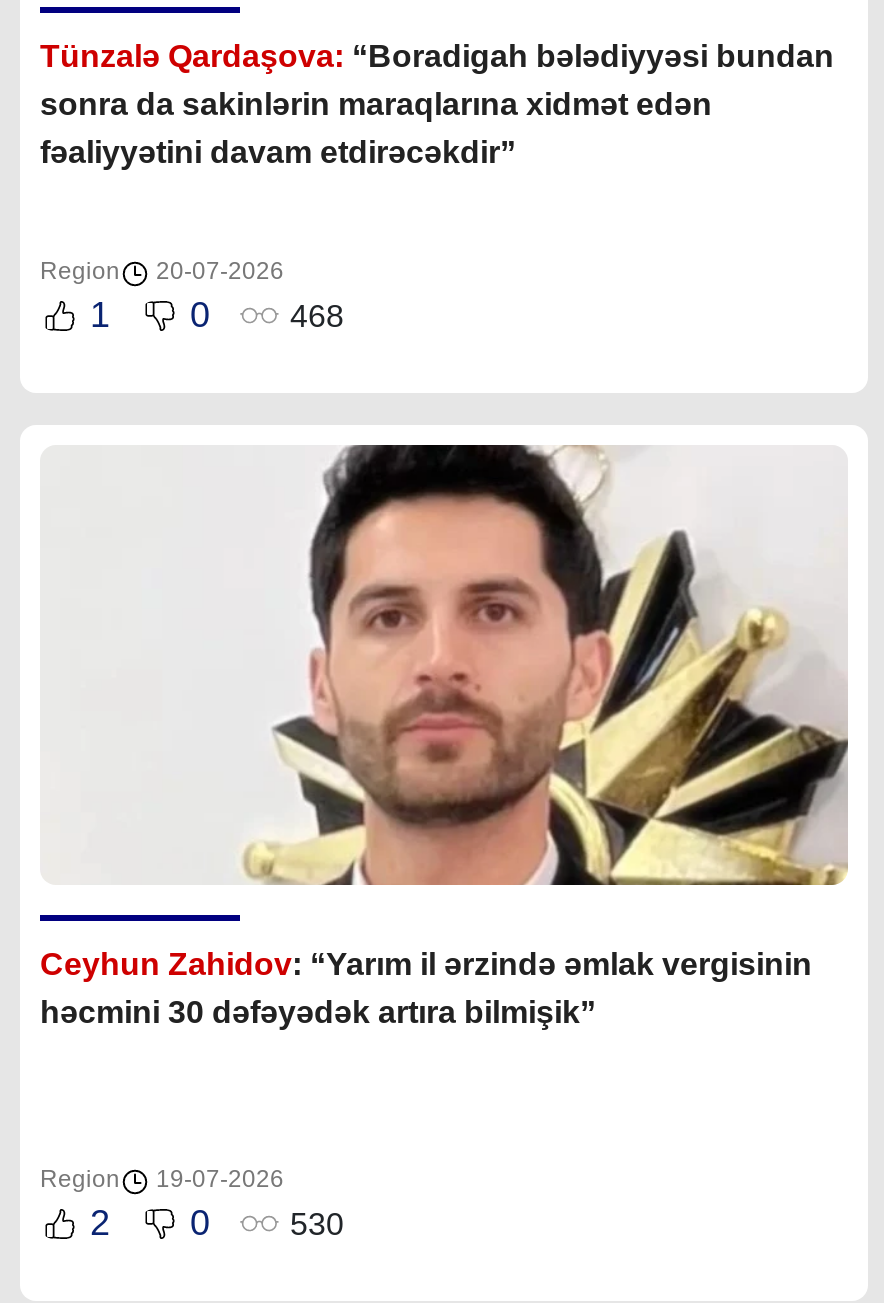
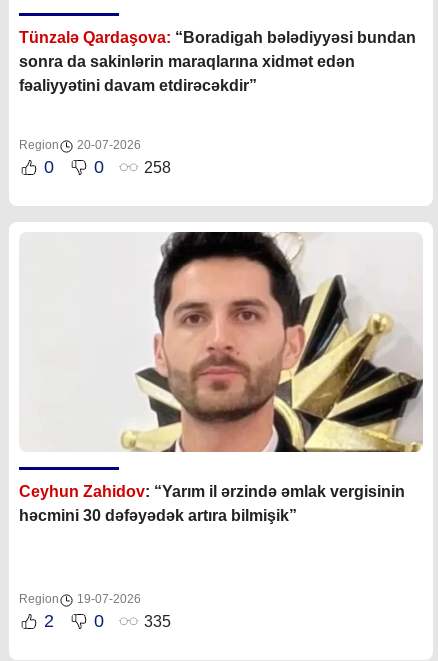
- 1

- 468
+ 0
+ 258

- 530
+ 335
